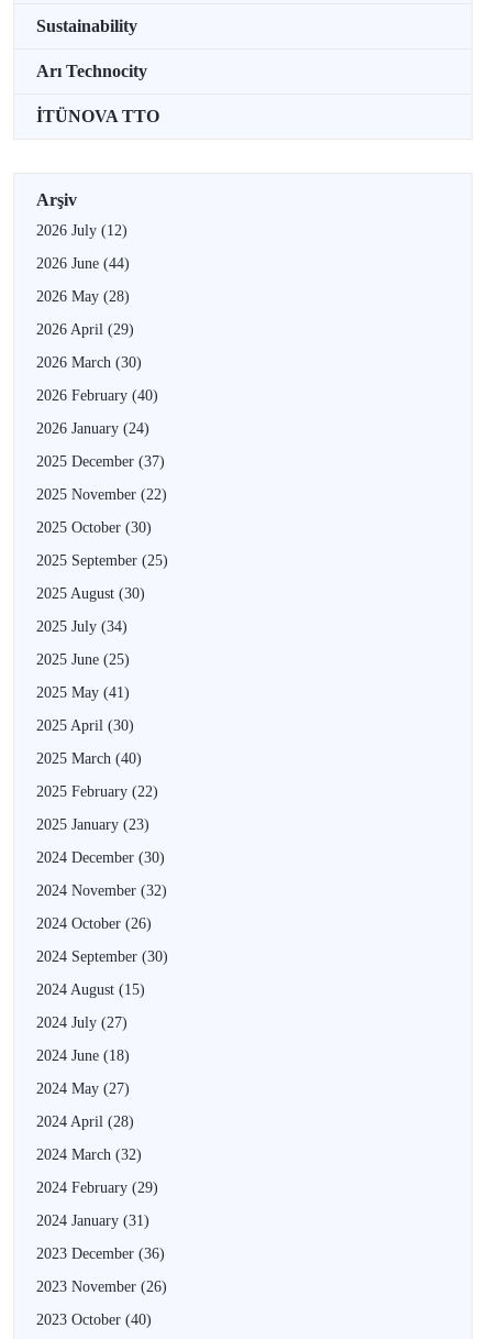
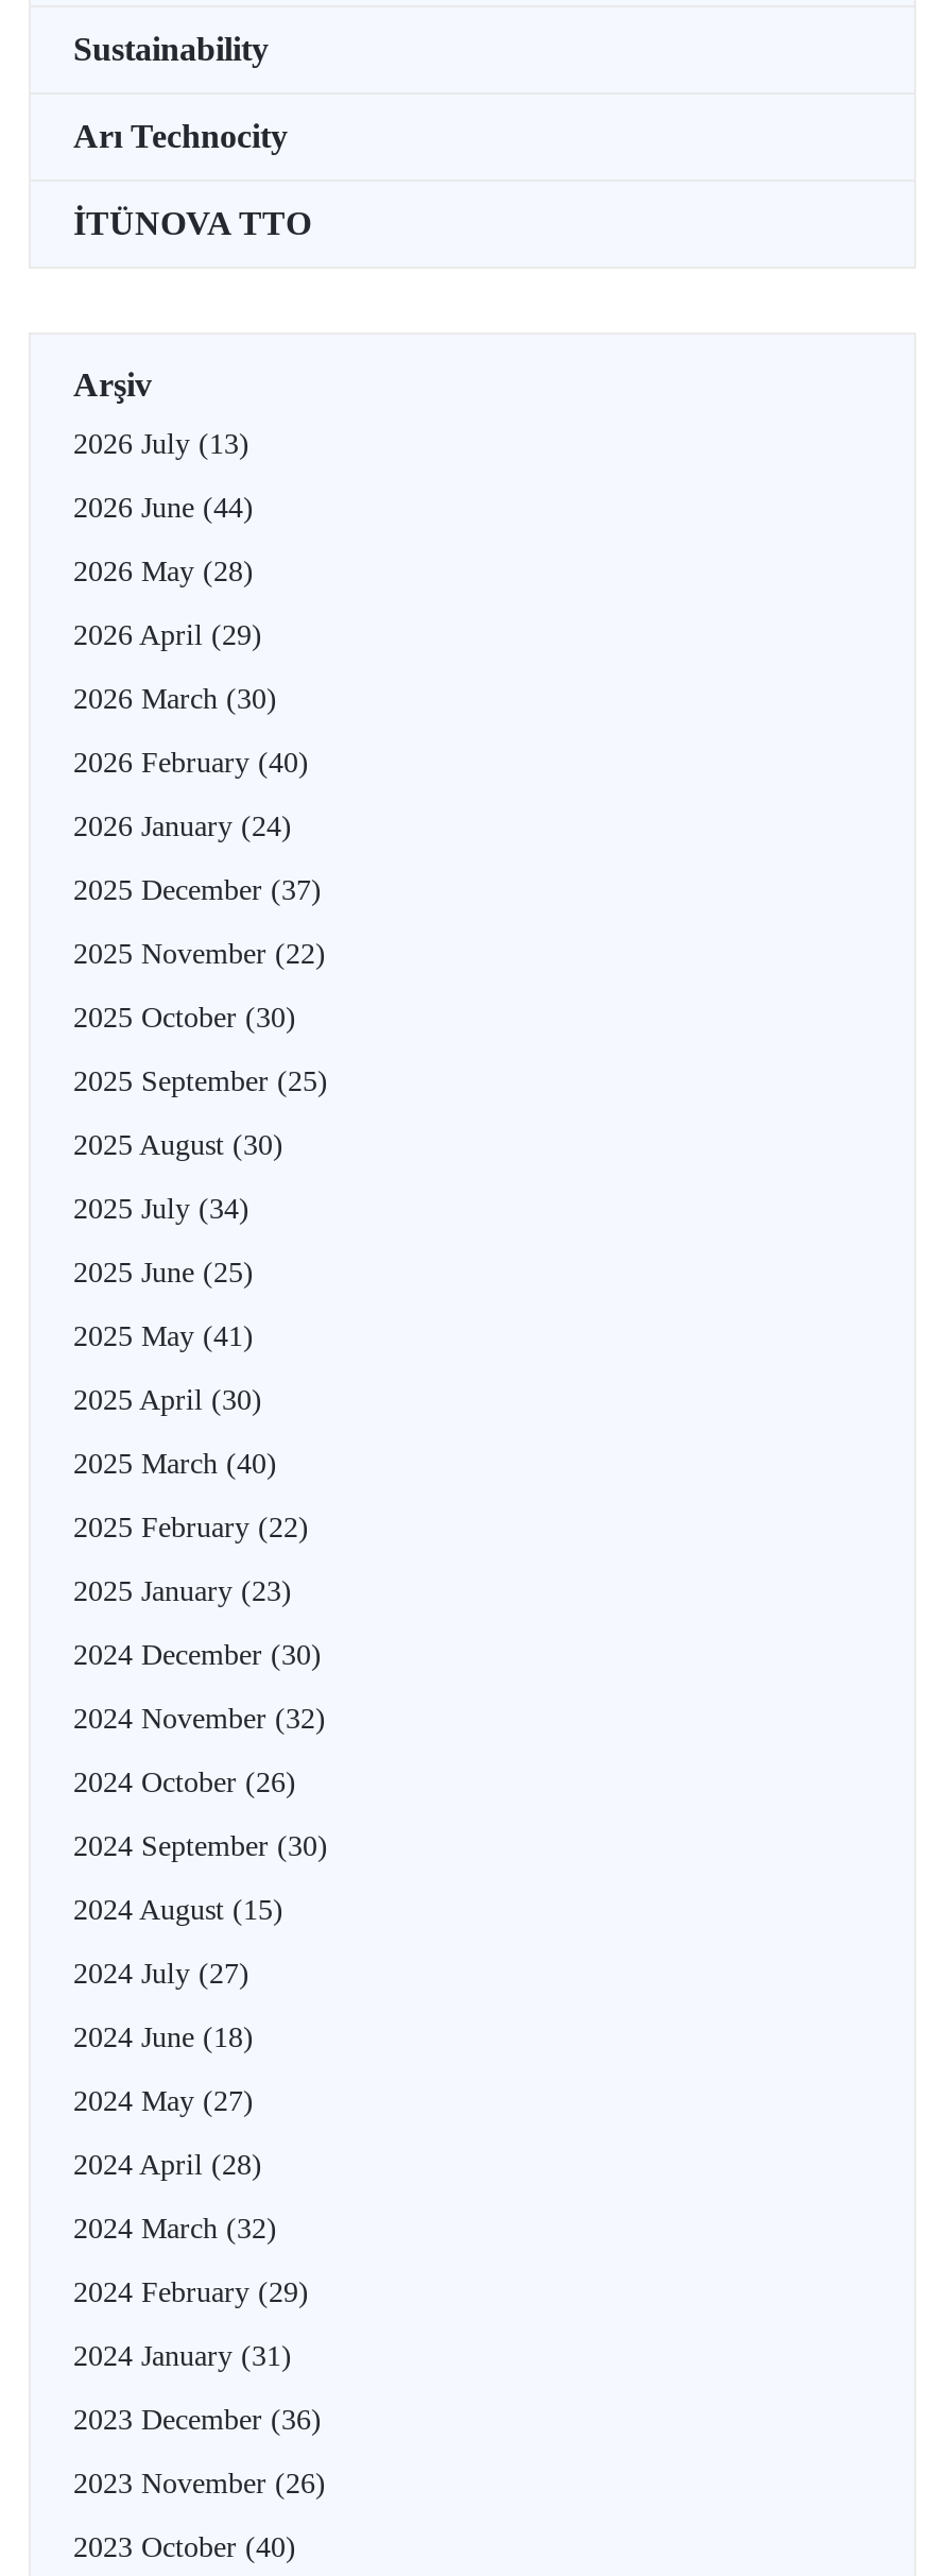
- 2026 July (12)
+ 2026 July (13)
